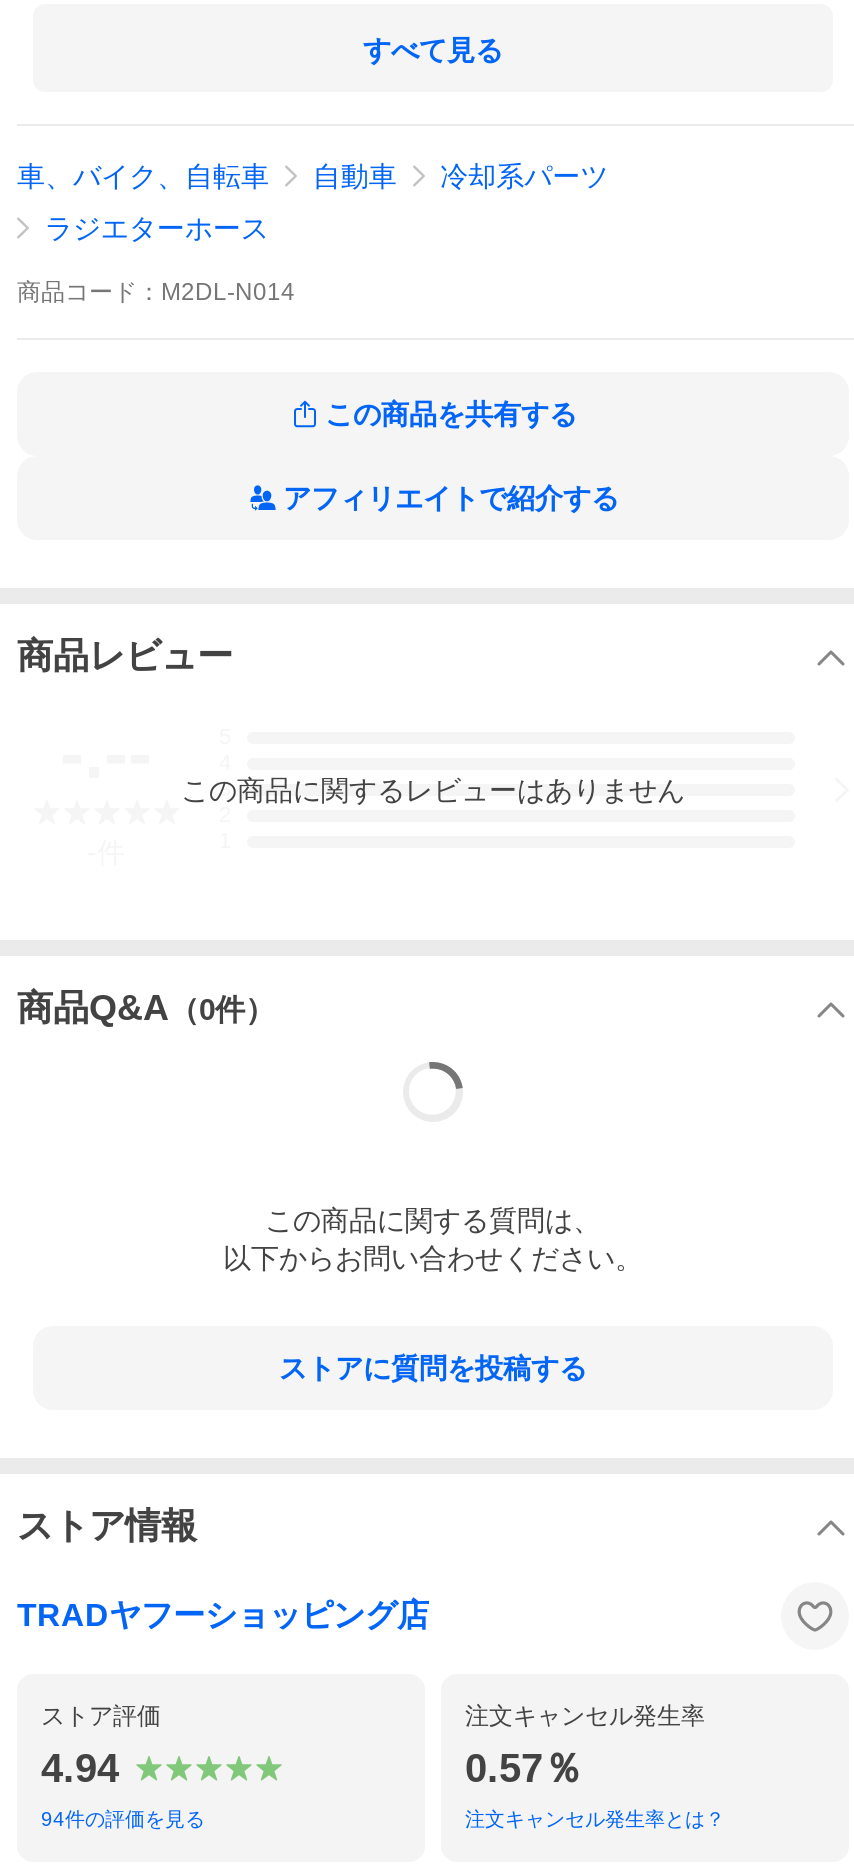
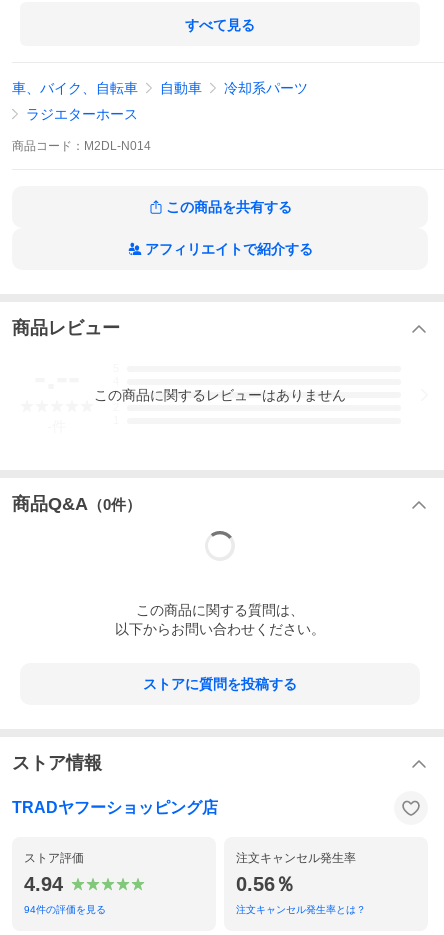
- 0.57％
+ 0.56％
